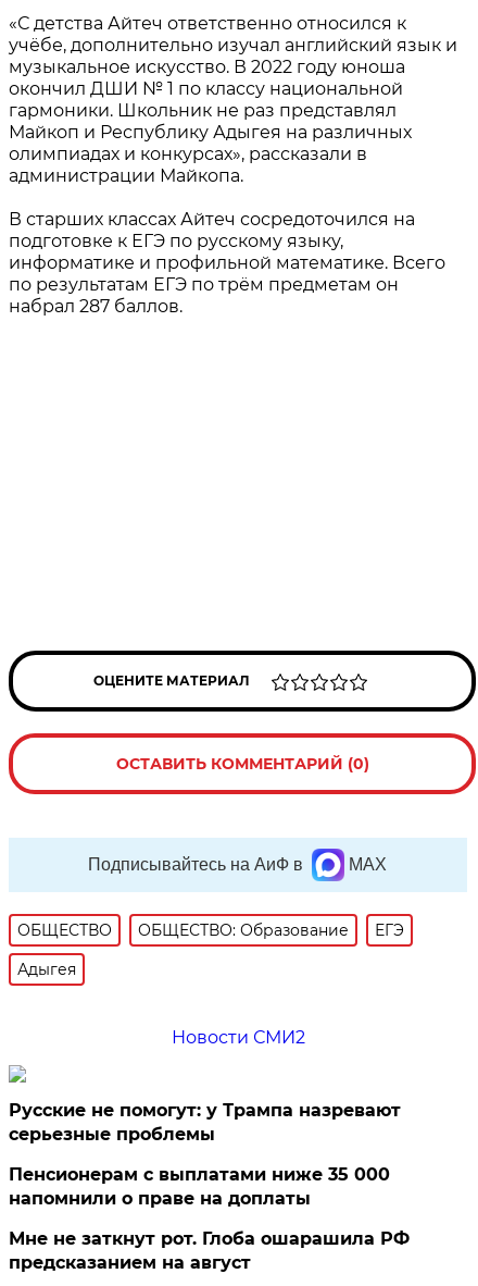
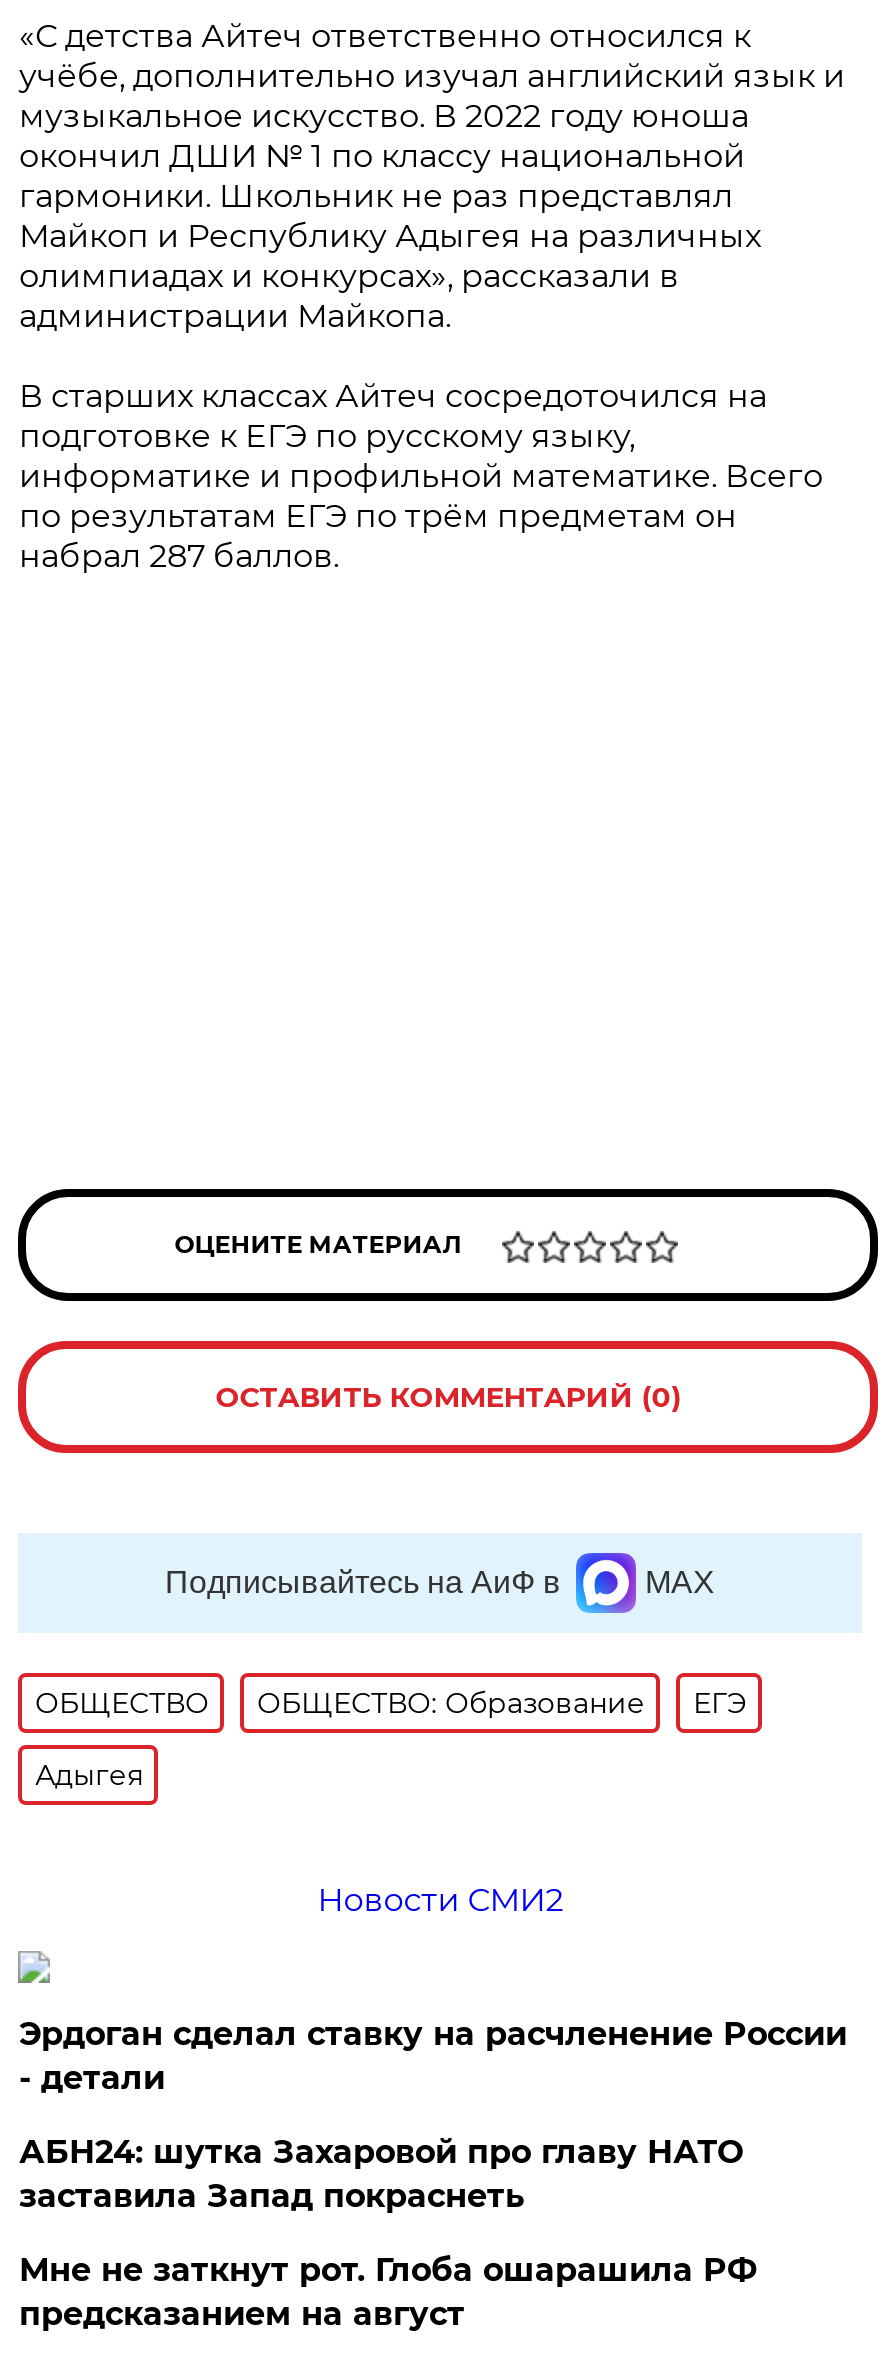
- Русские не помогут: у Трампа назревают
- серьезные проблемы
+ Эрдоган сделал ставку на расчленение России
+ - детали

- Пенсионерам с выплатами ниже 35 000
- напомнили о праве на доплаты
+ АБН24: шутка Захаровой про главу НАТО
+ заставила Запад покраснеть
